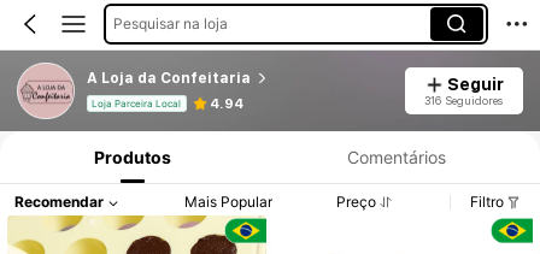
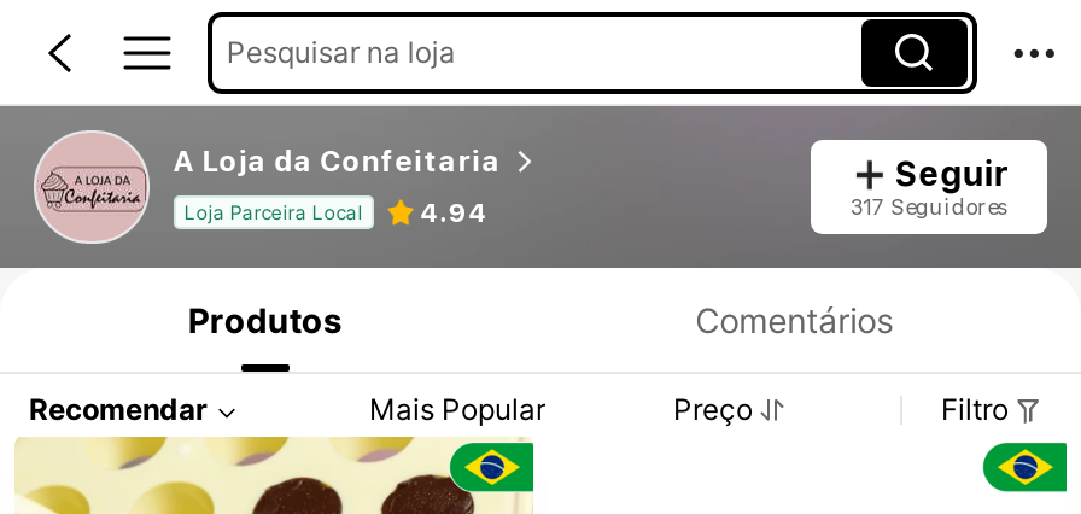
- 316 Seguidores
+ 317 Seguidores
